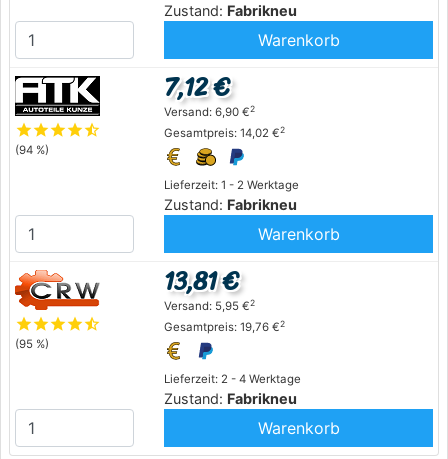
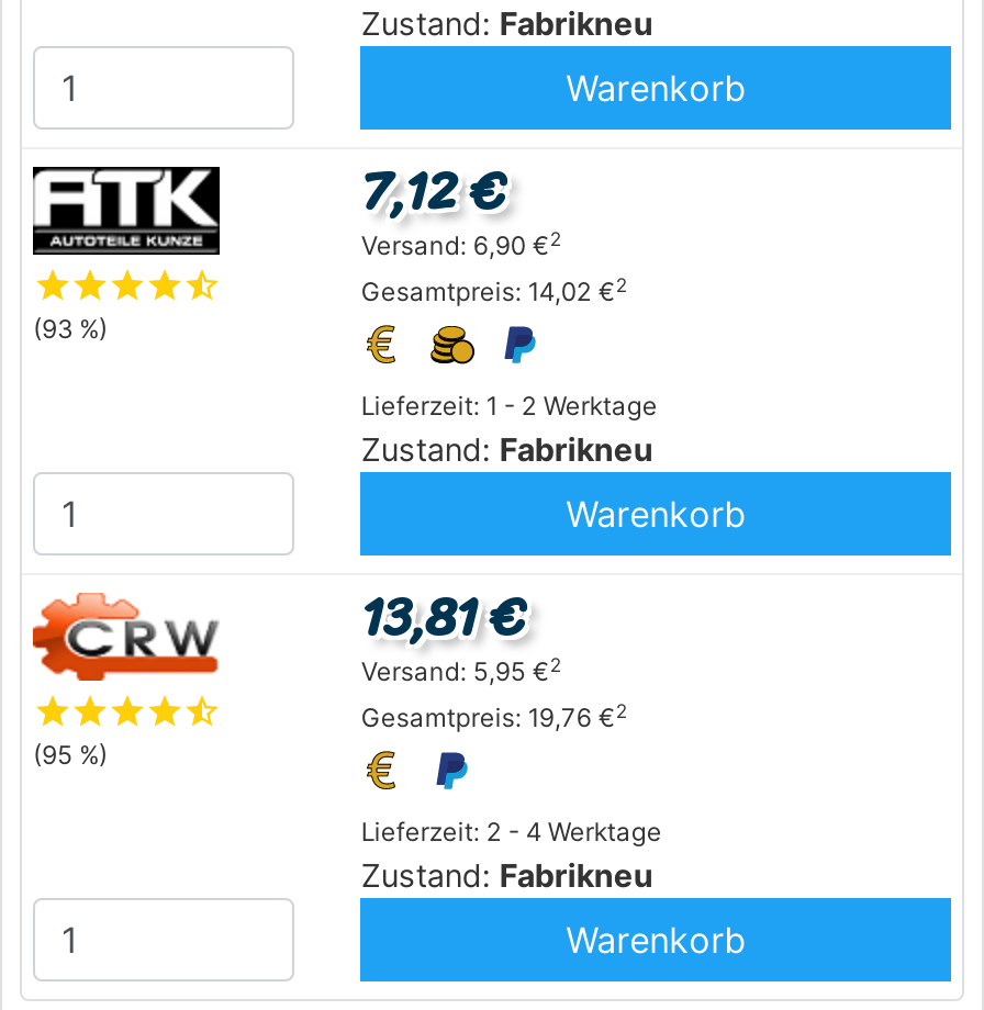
- (94 %)
+ (93 %)
